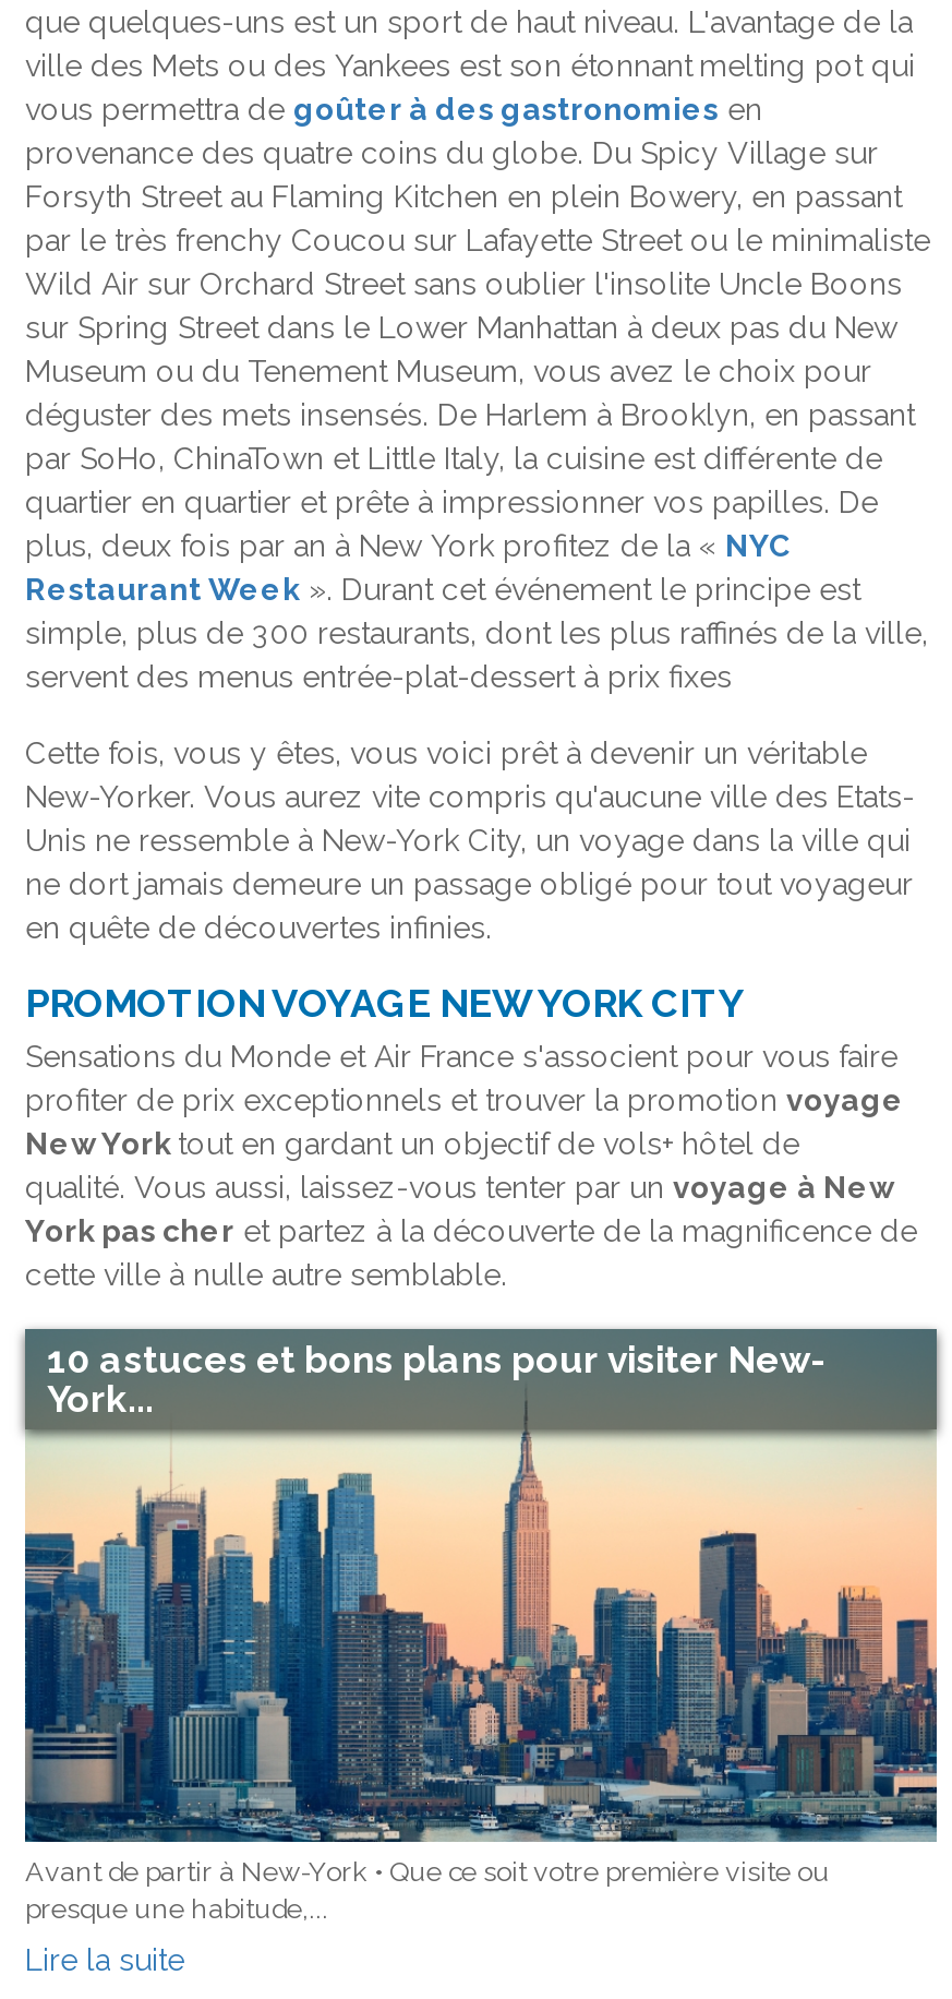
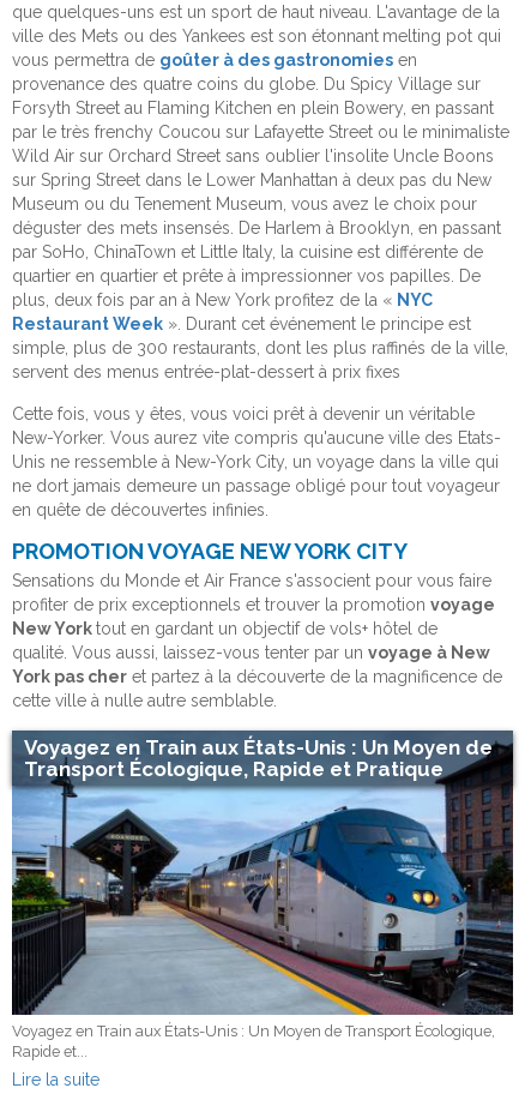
- [image]
- 10 astuces et bons plans pour visiter New-
- York...
+ [image]
+ Voyagez en Train aux États-Unis : Un Moyen de
+ Transport Écologique, Rapide et Pratique

- Avant de partir à New-York • Que ce soit votre première visite ou
- presque une habitude,...
+ Voyagez en Train aux États-Unis : Un Moyen de Transport Écologique,
+ Rapide et...
